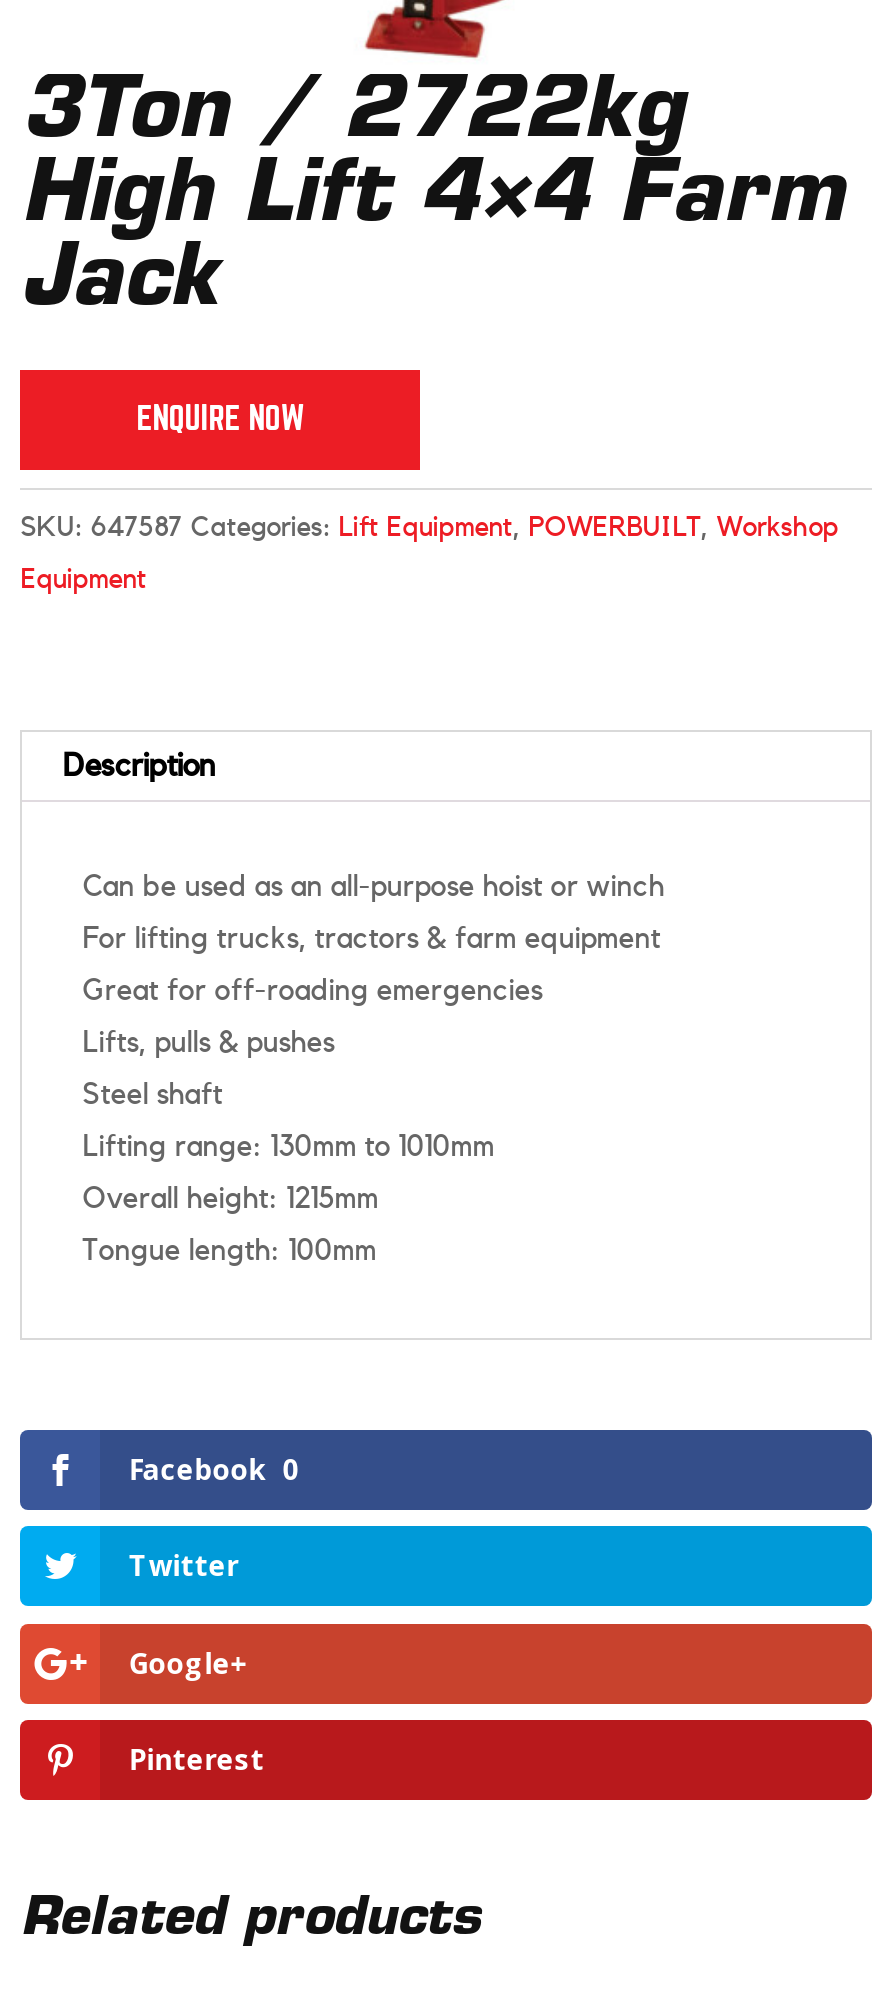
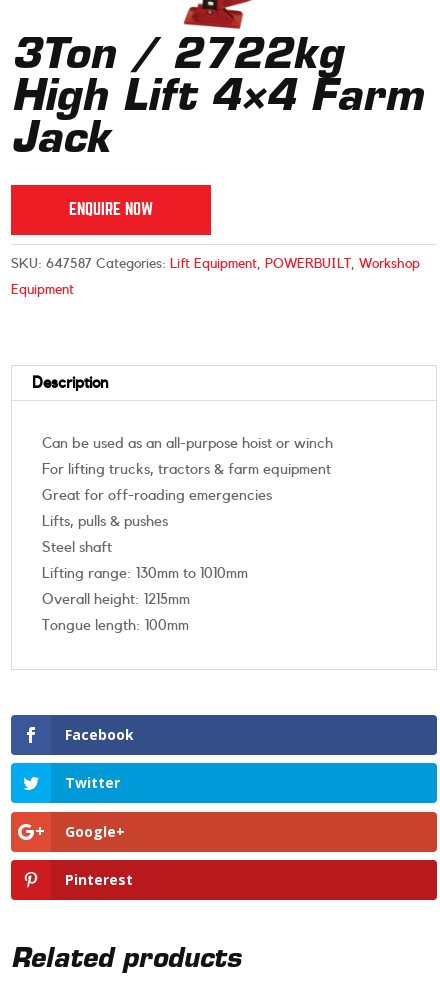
- Facebook 0
+ Facebook
